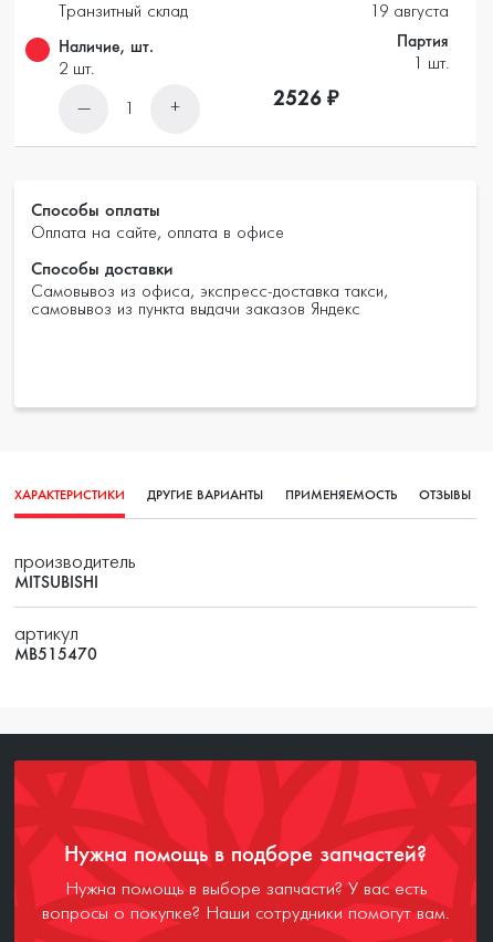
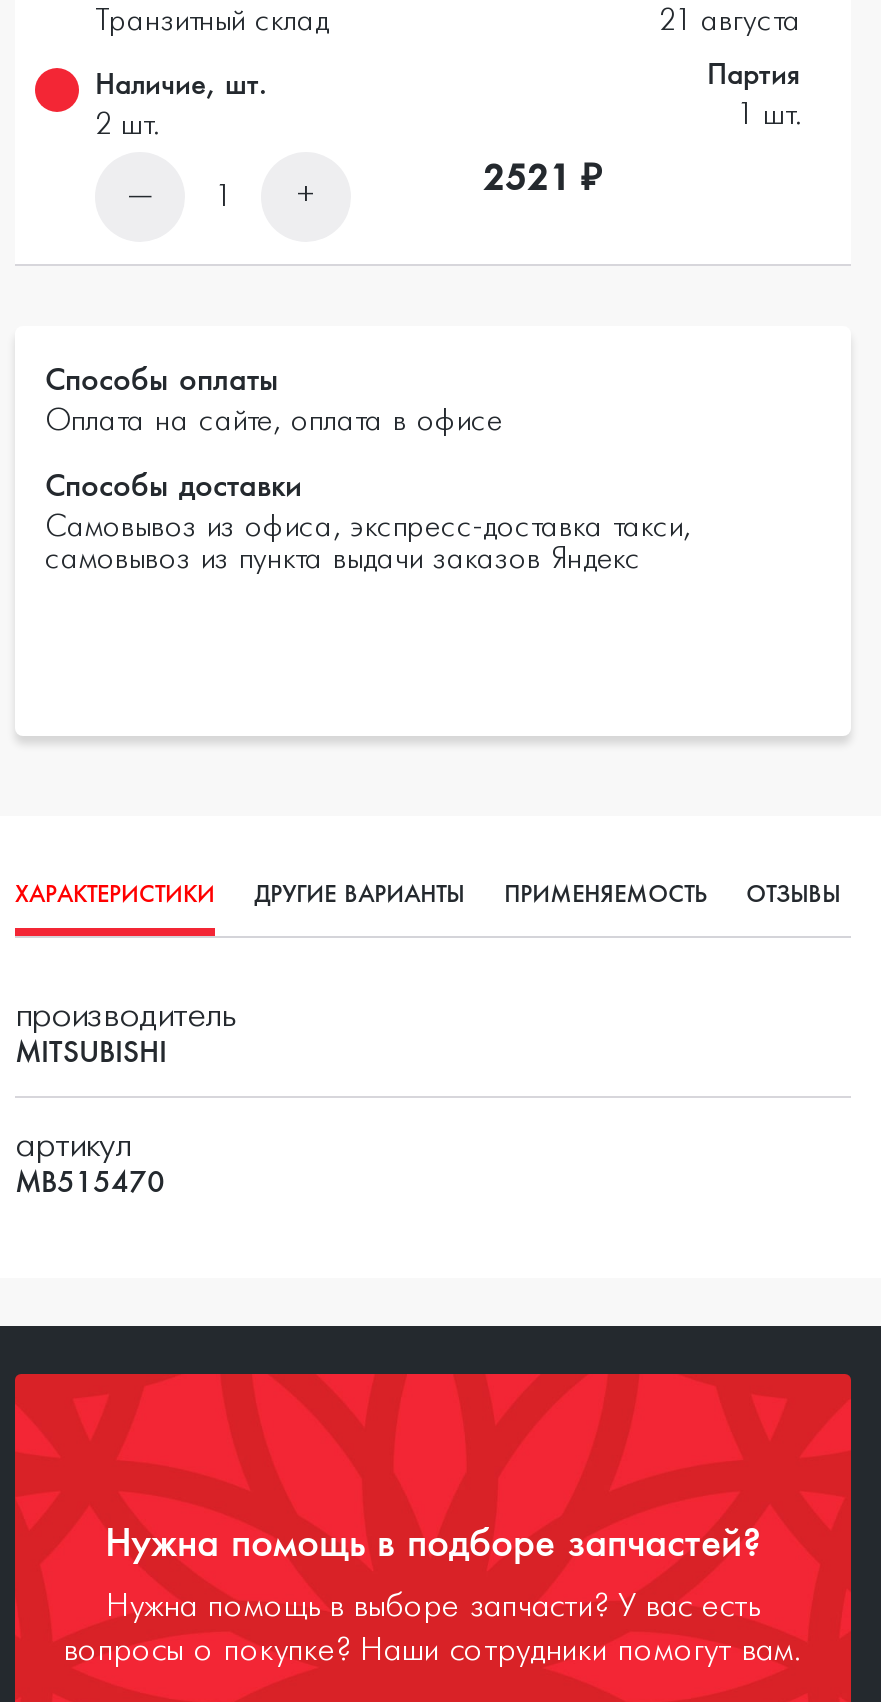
- 19 августа
+ 21 августа

- 2526 ₽
+ 2521 ₽
